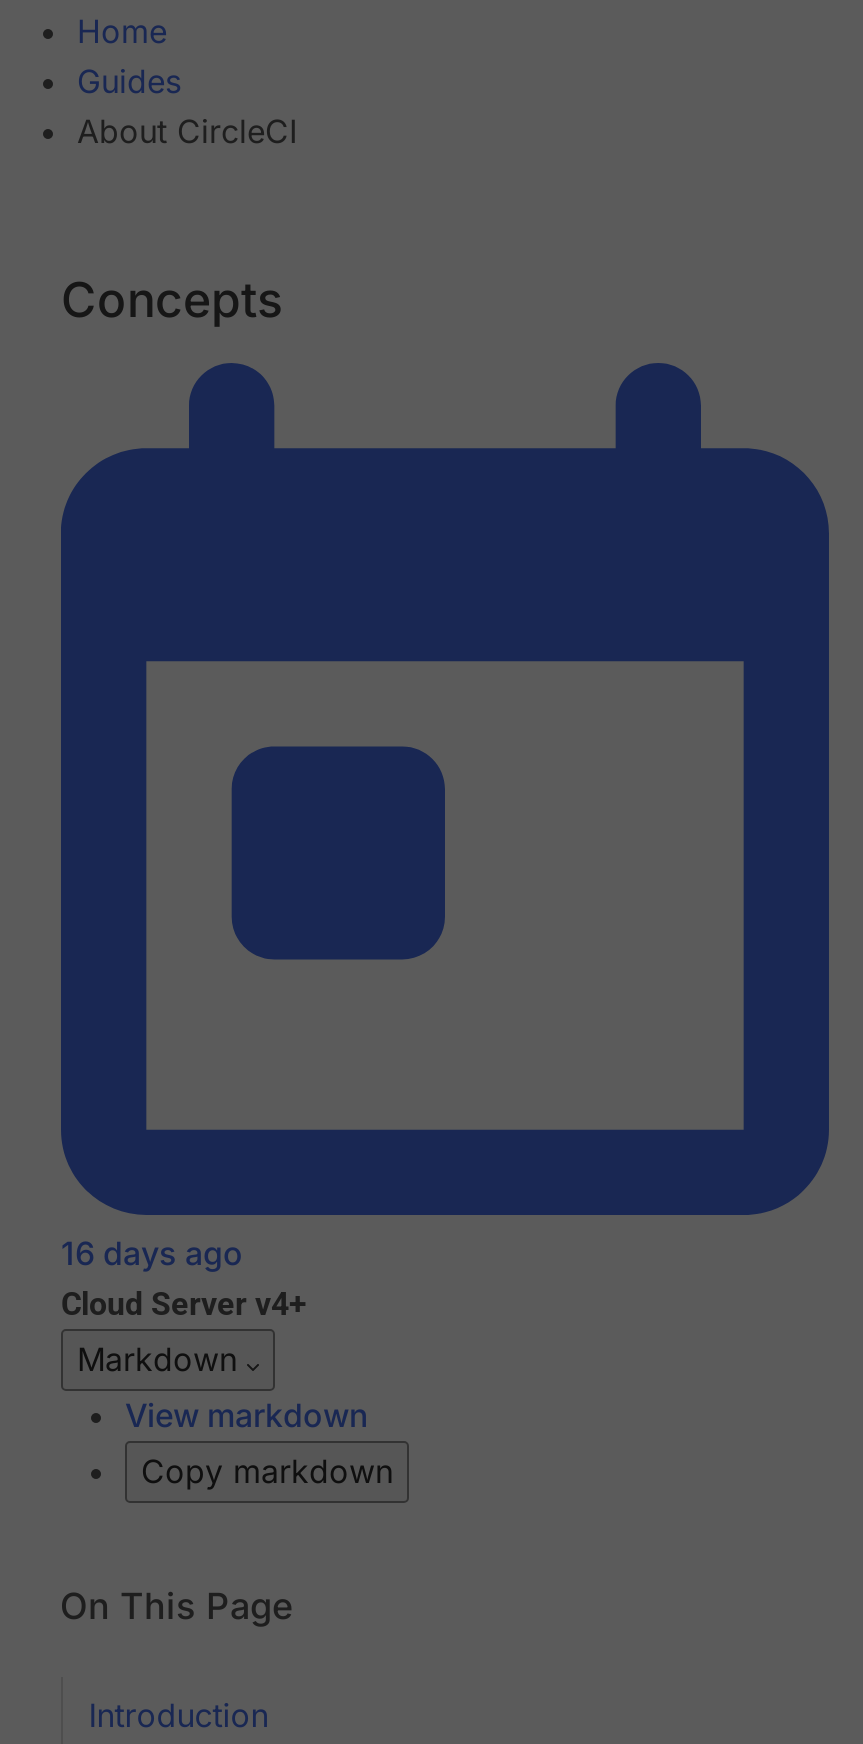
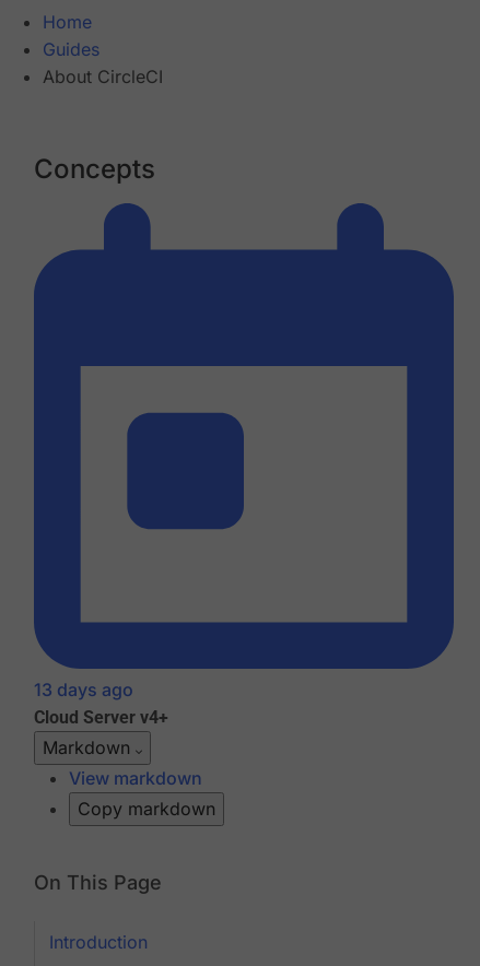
- 16 days ago
+ 13 days ago
